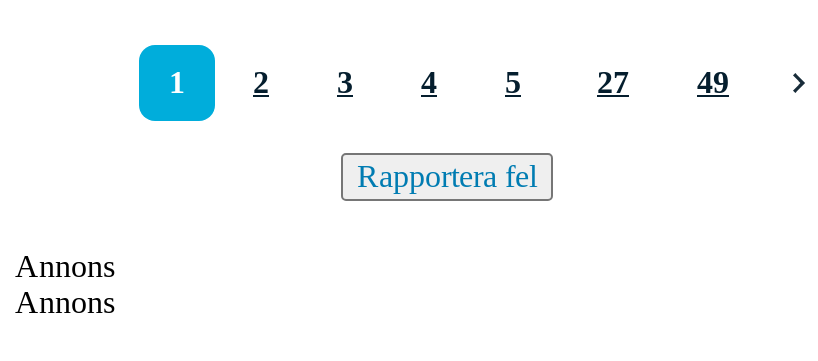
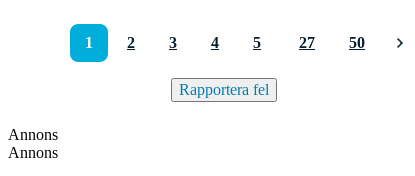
- 27 49
+ 27 50
